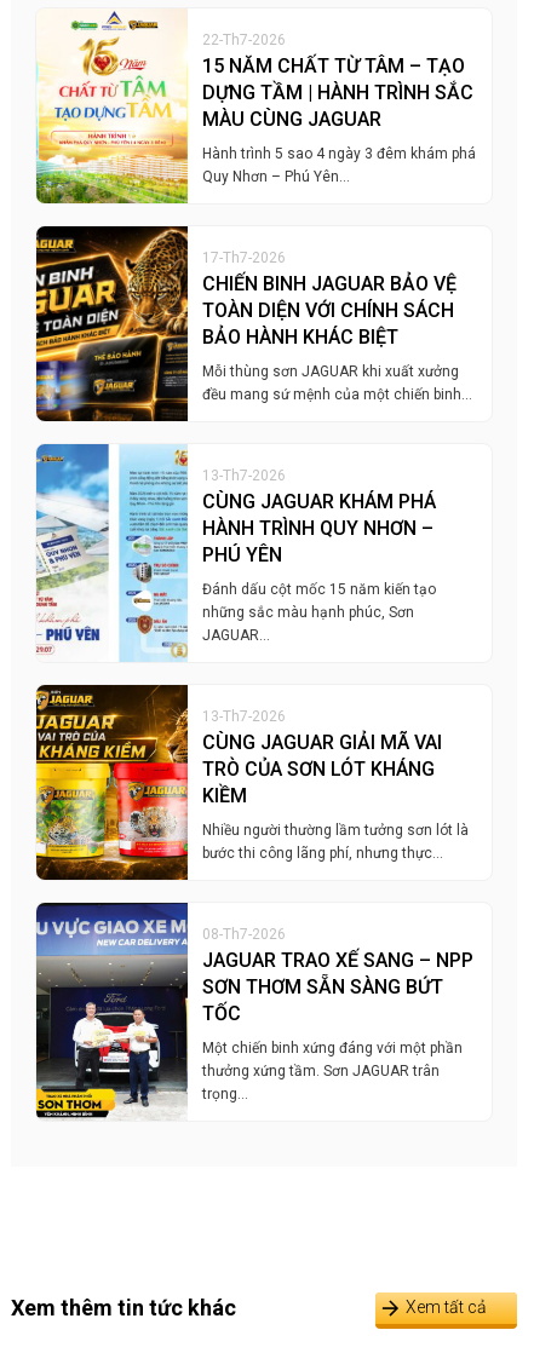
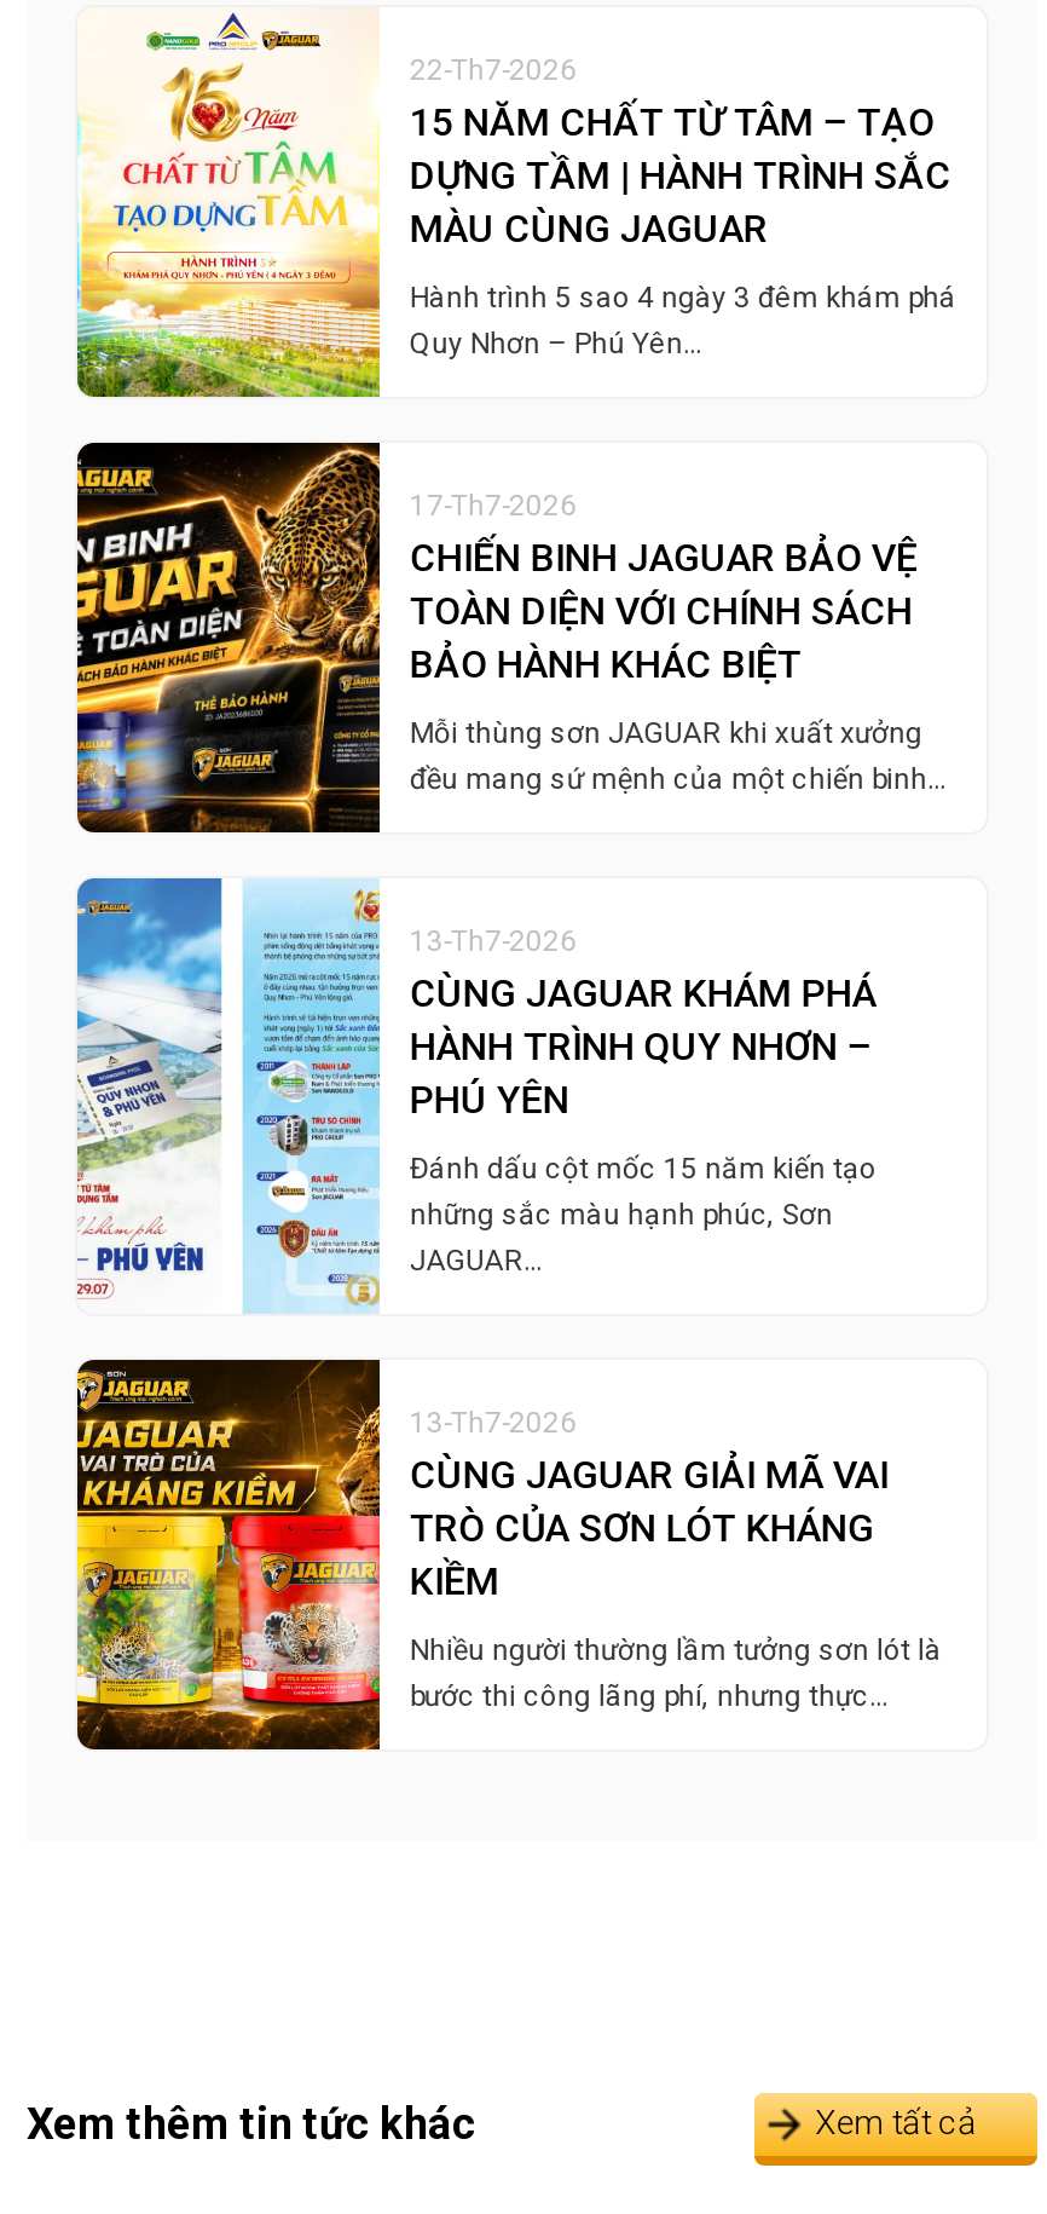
- [image]
- 08-Th7-2026
- JAGUAR TRAO XẾ SANG – NPP
- SƠN THƠM SẴN SÀNG BỨT
- TỐC
- Một chiến binh xứng đáng với một phần
- thưởng xứng tầm. Sơn JAGUAR trân
- trọng…
